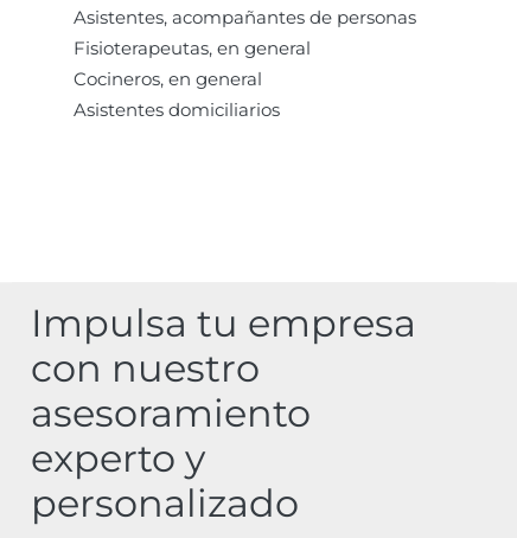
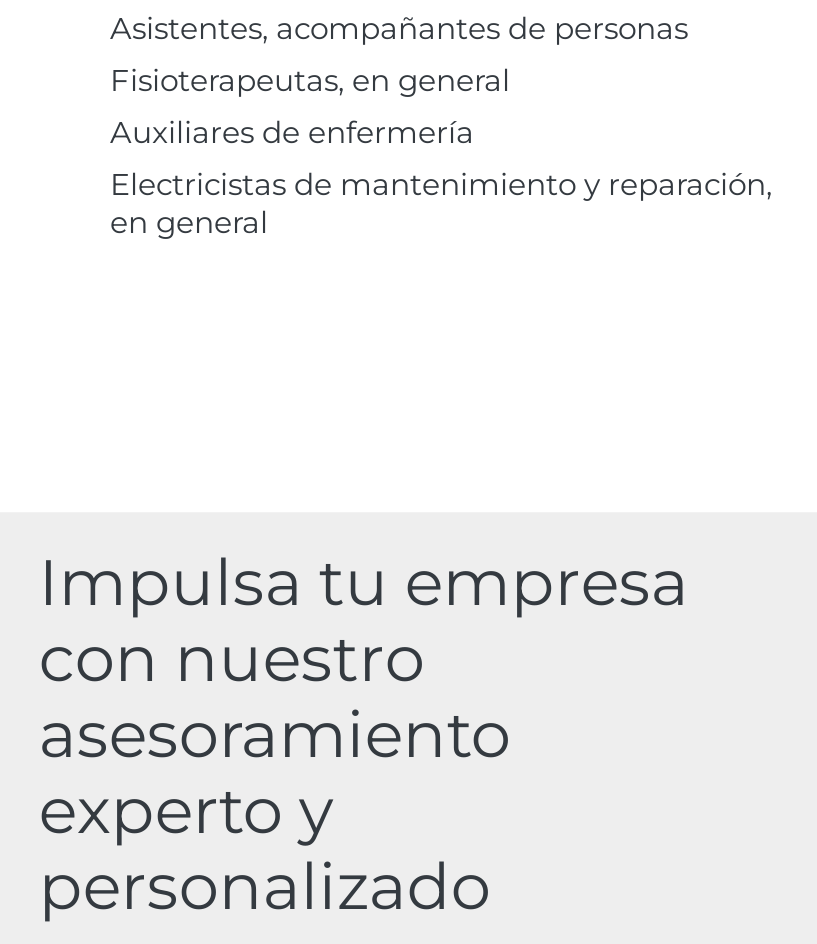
- Cocineros, en general
- Asistentes domiciliarios
+ Auxiliares de enfermería
+ Electricistas de mantenimiento y reparación,
+ en general
